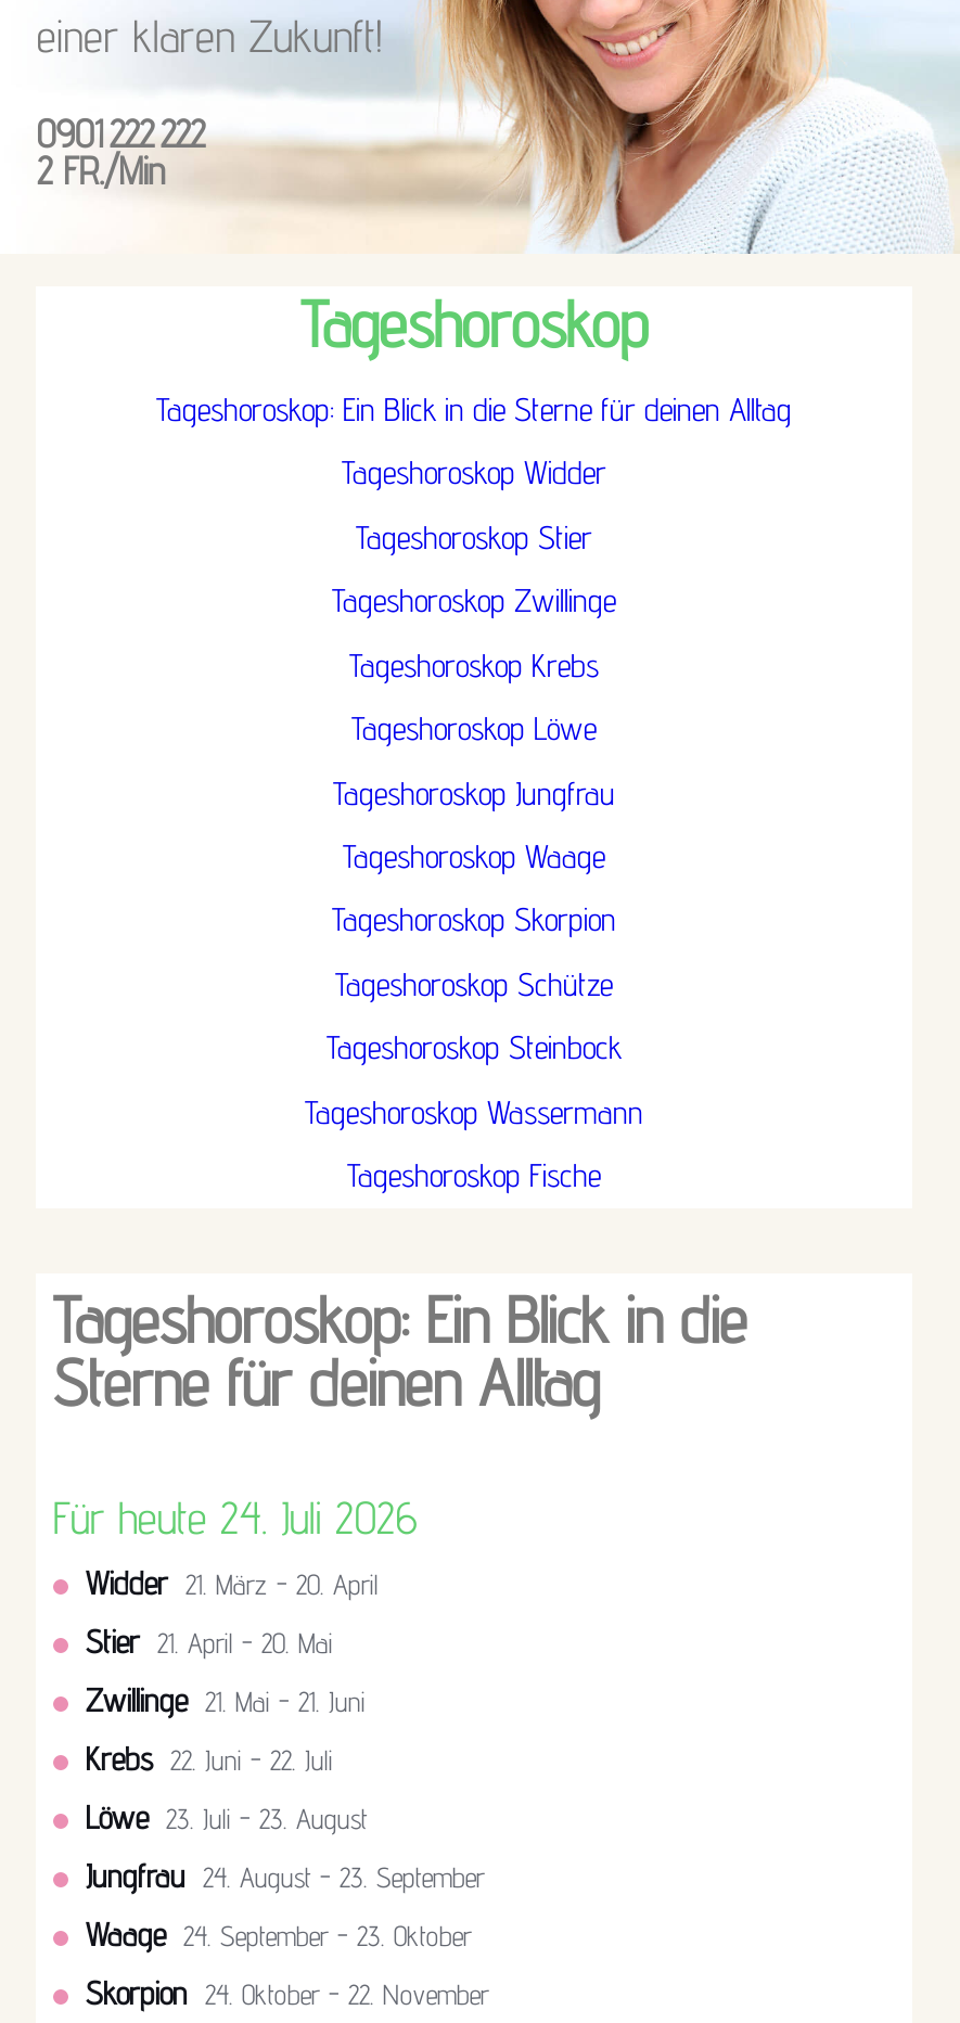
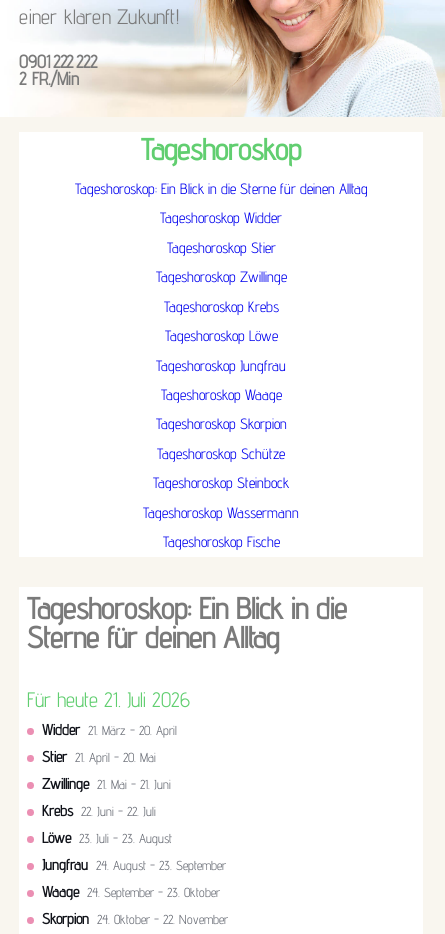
- Für heute 24. Juli 2026
+ Für heute 21. Juli 2026
